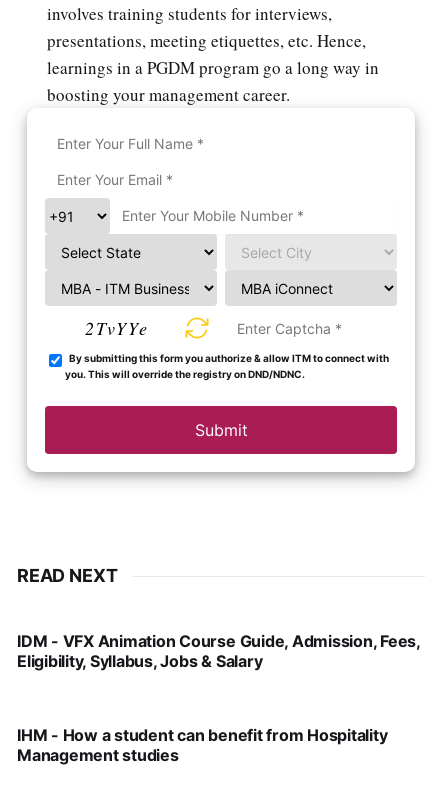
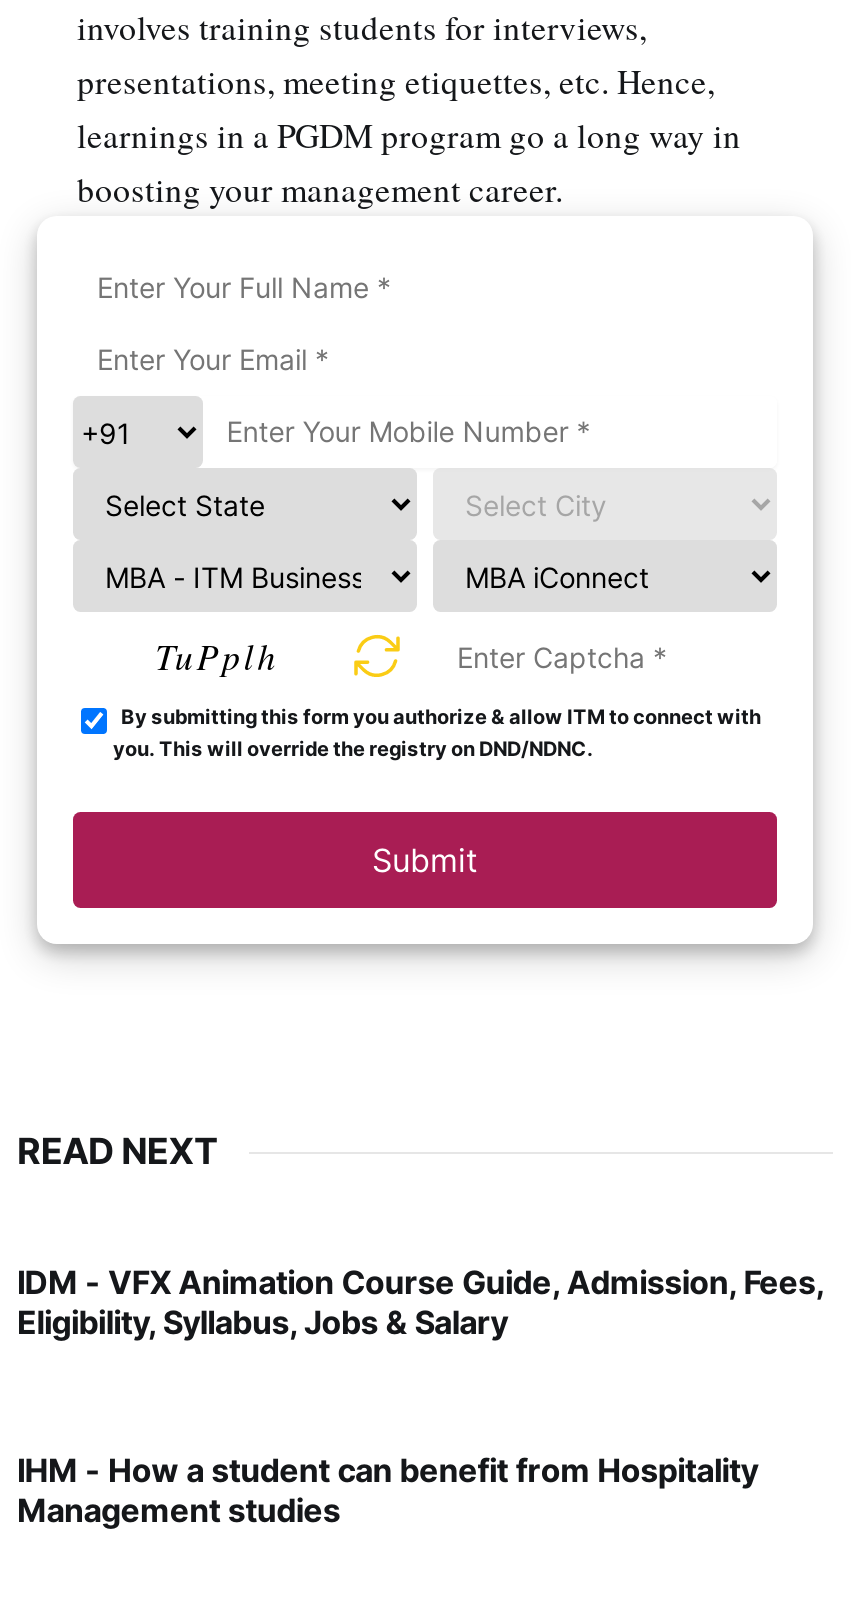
- 2TvYYe
+ TuPplh
